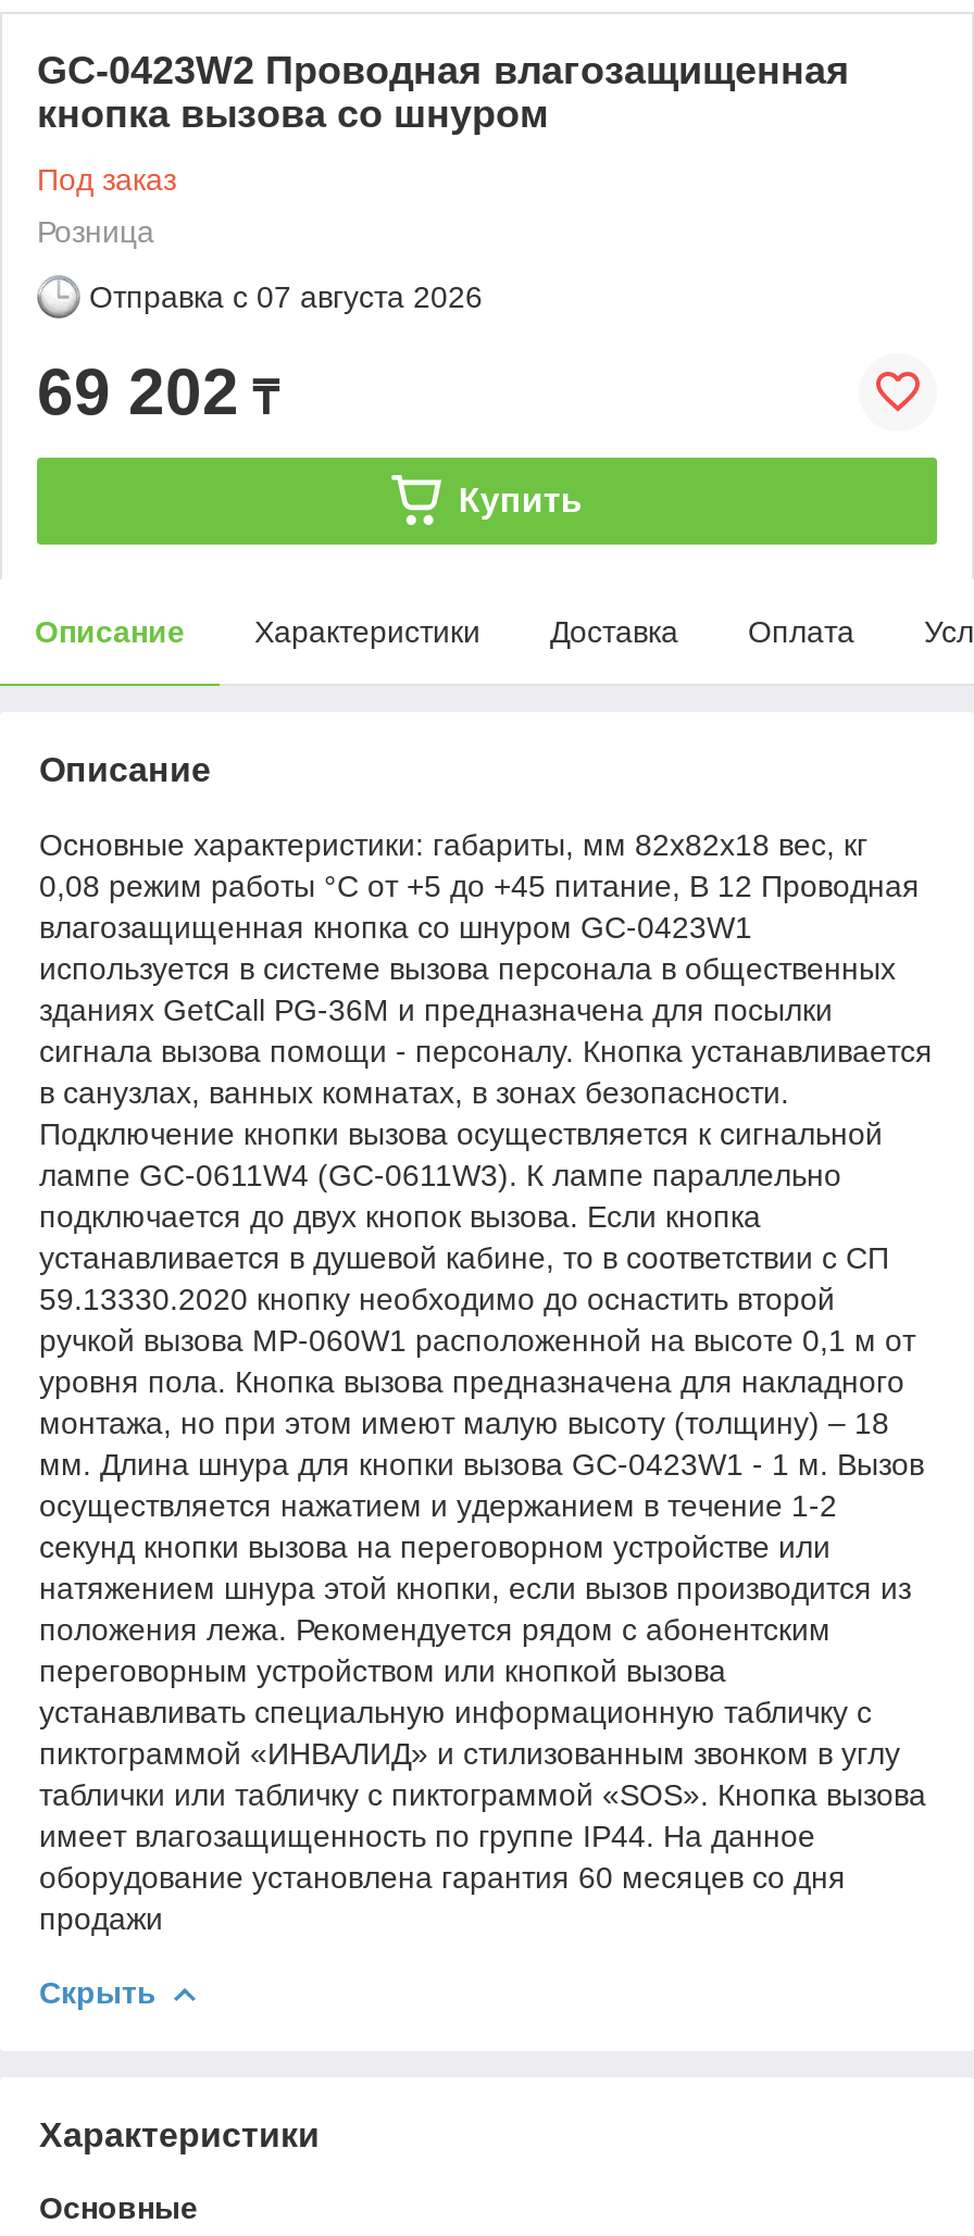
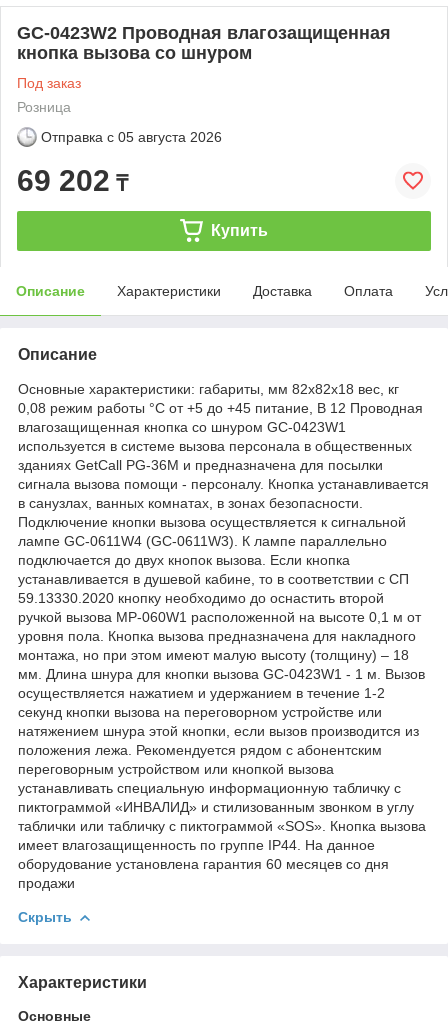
- Отправка с 07 августа 2026
+ Отправка с 05 августа 2026
